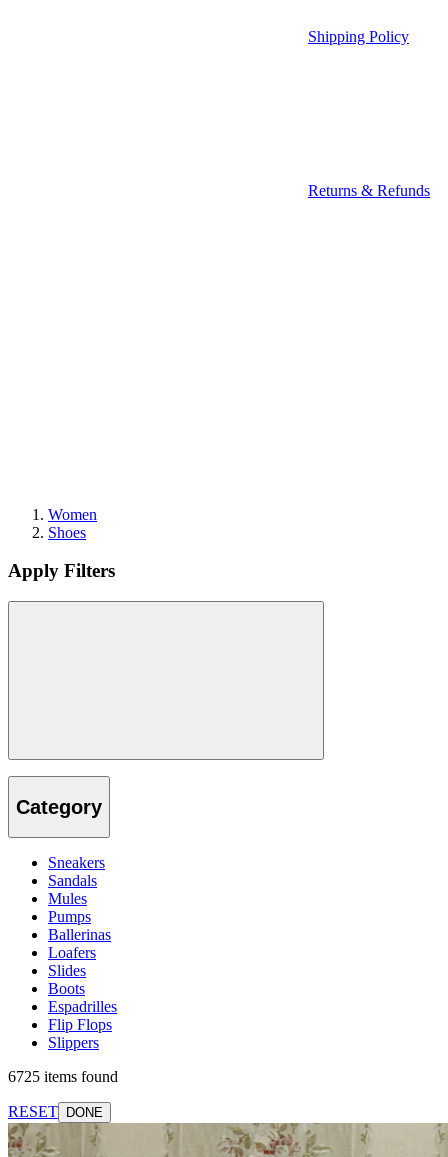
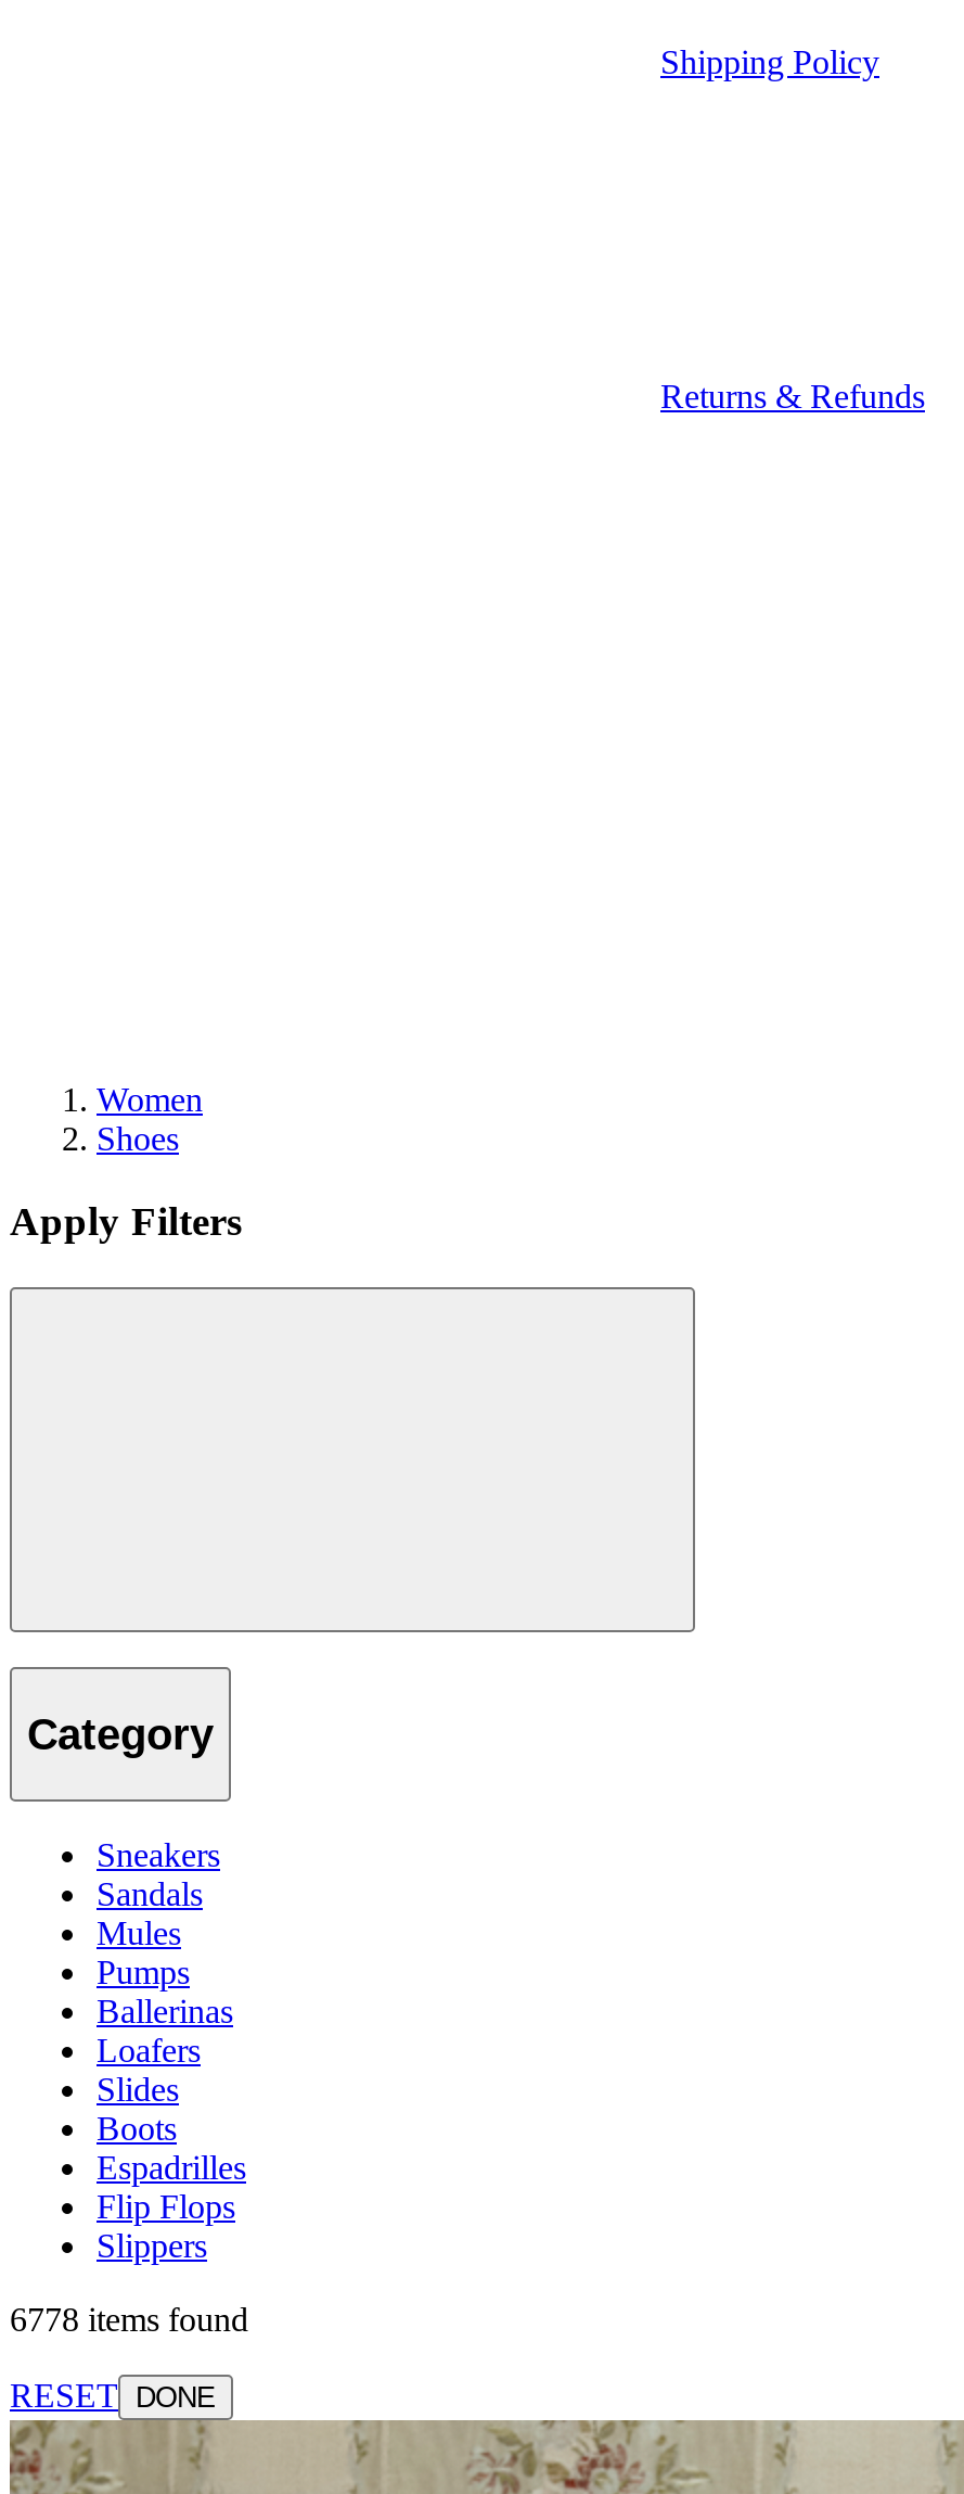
- 6725 items found
+ 6778 items found
